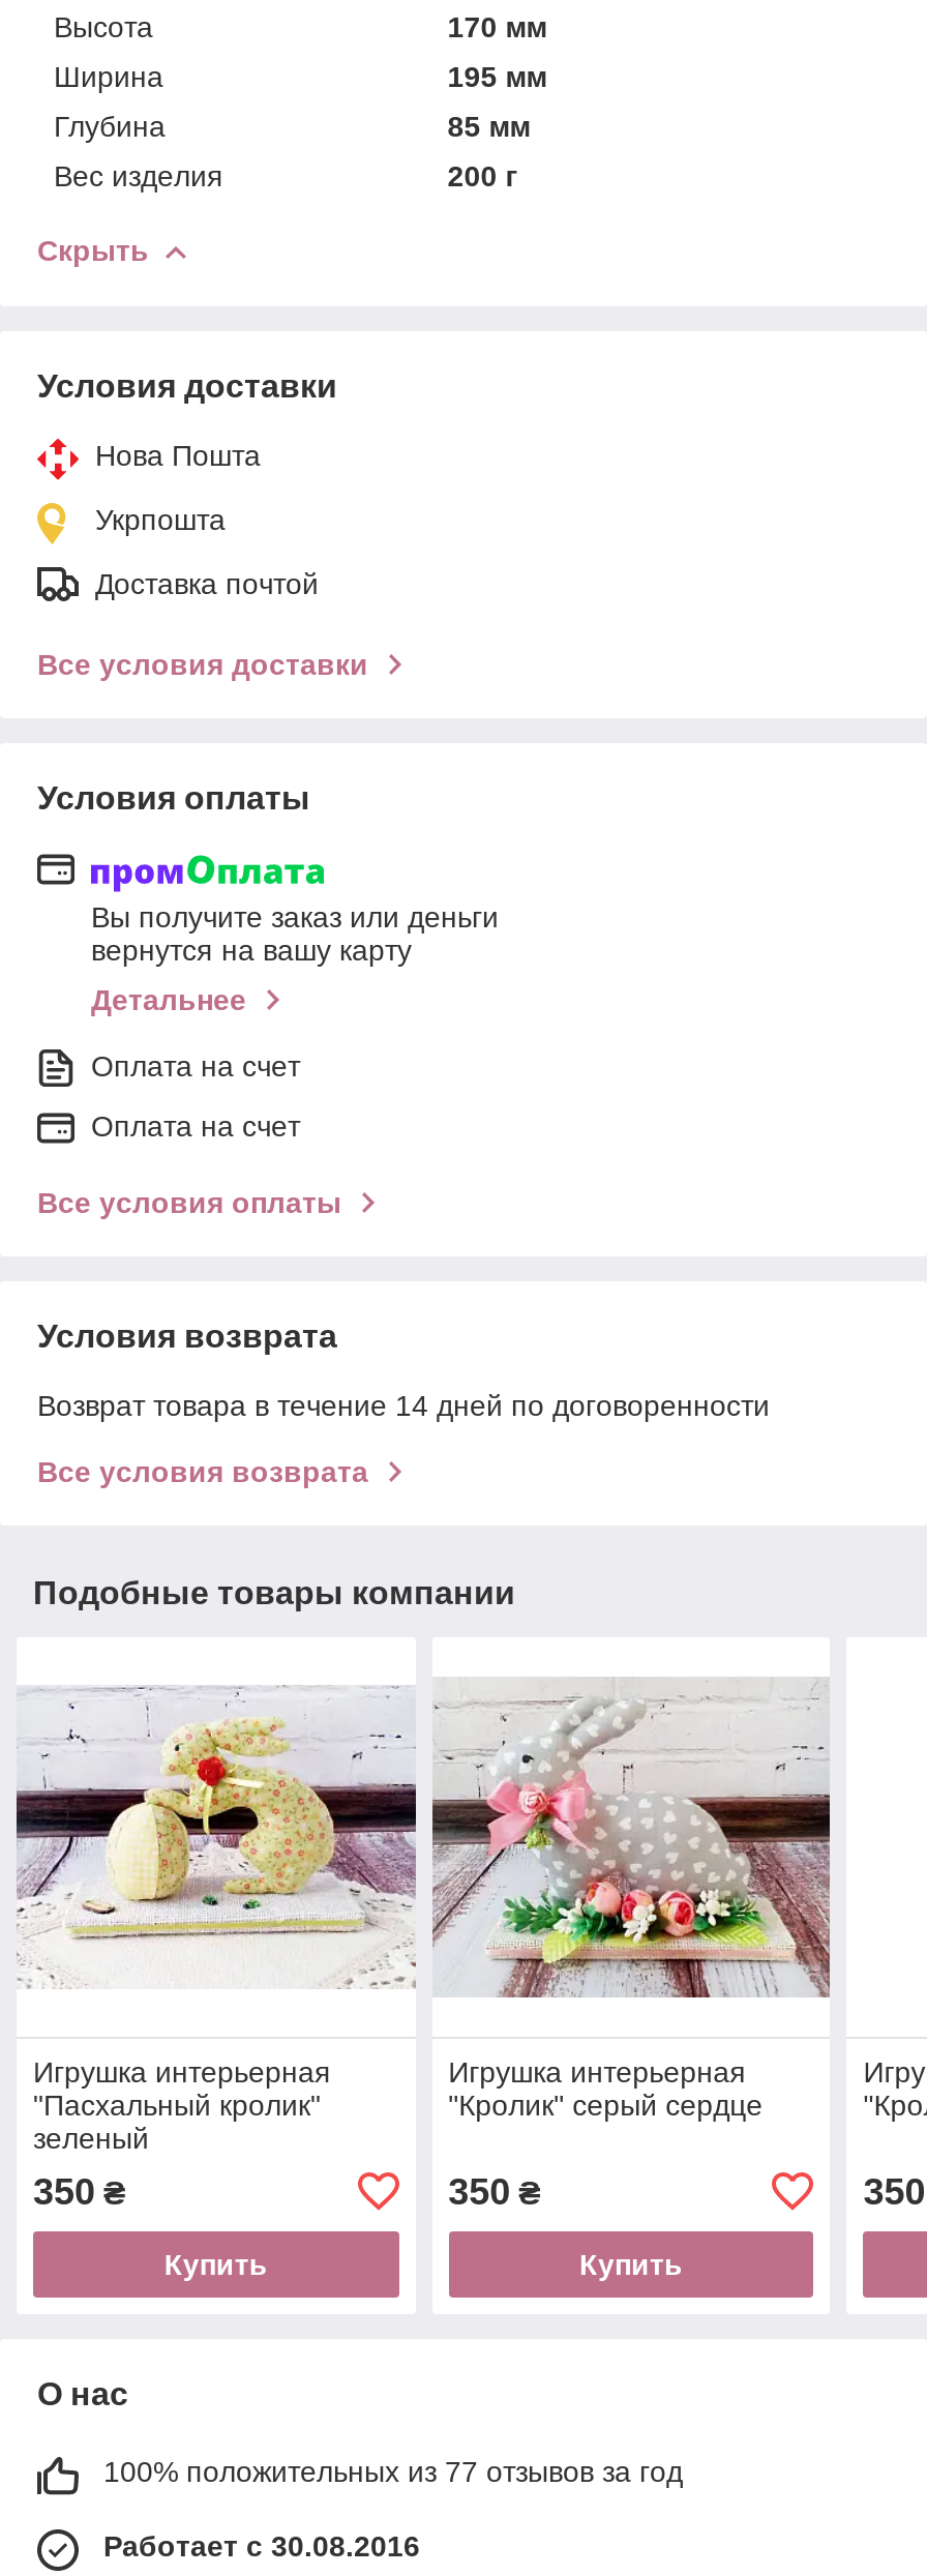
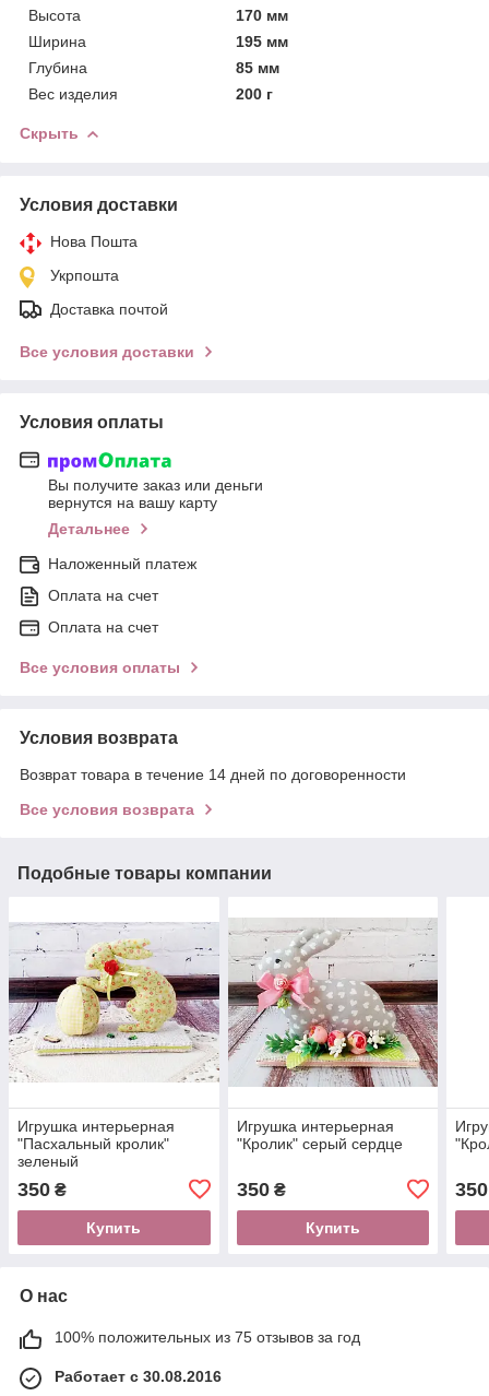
+ Наложенный платеж

- 100% положительных из 77 отзывов за год
+ 100% положительных из 75 отзывов за год
